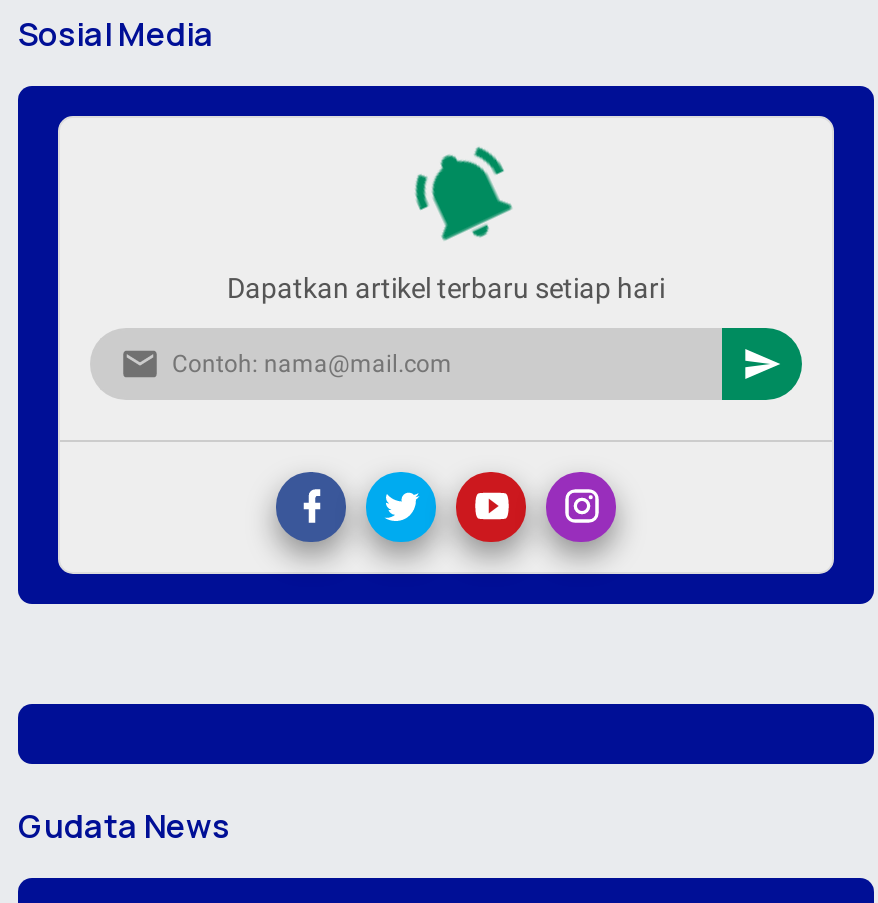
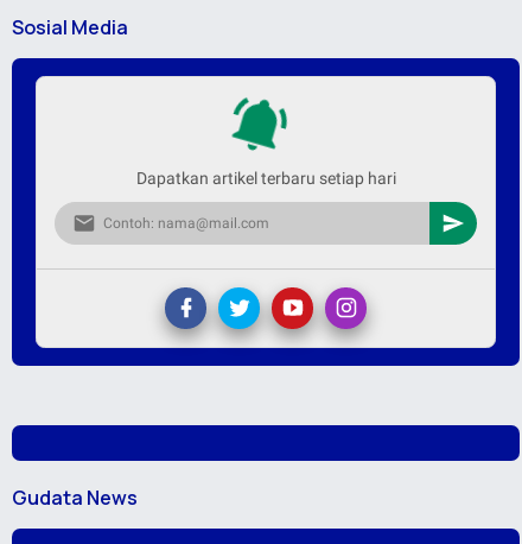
- [image]
+ [image]
